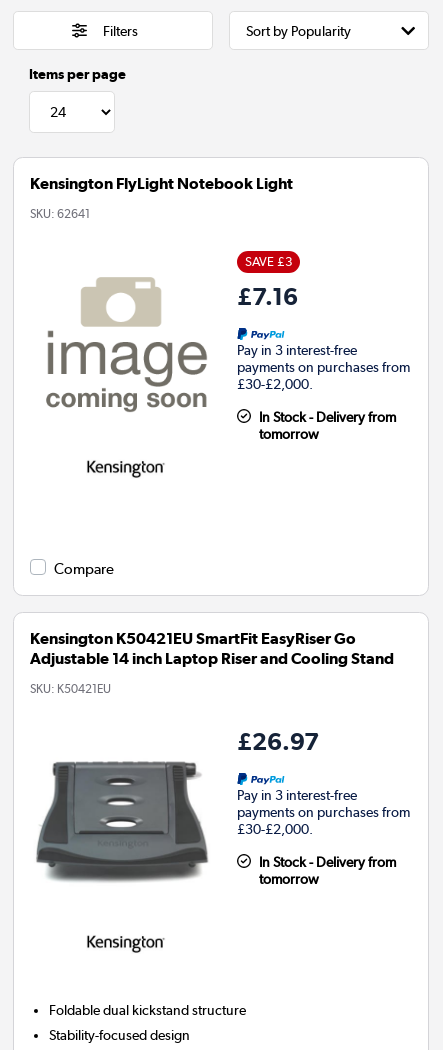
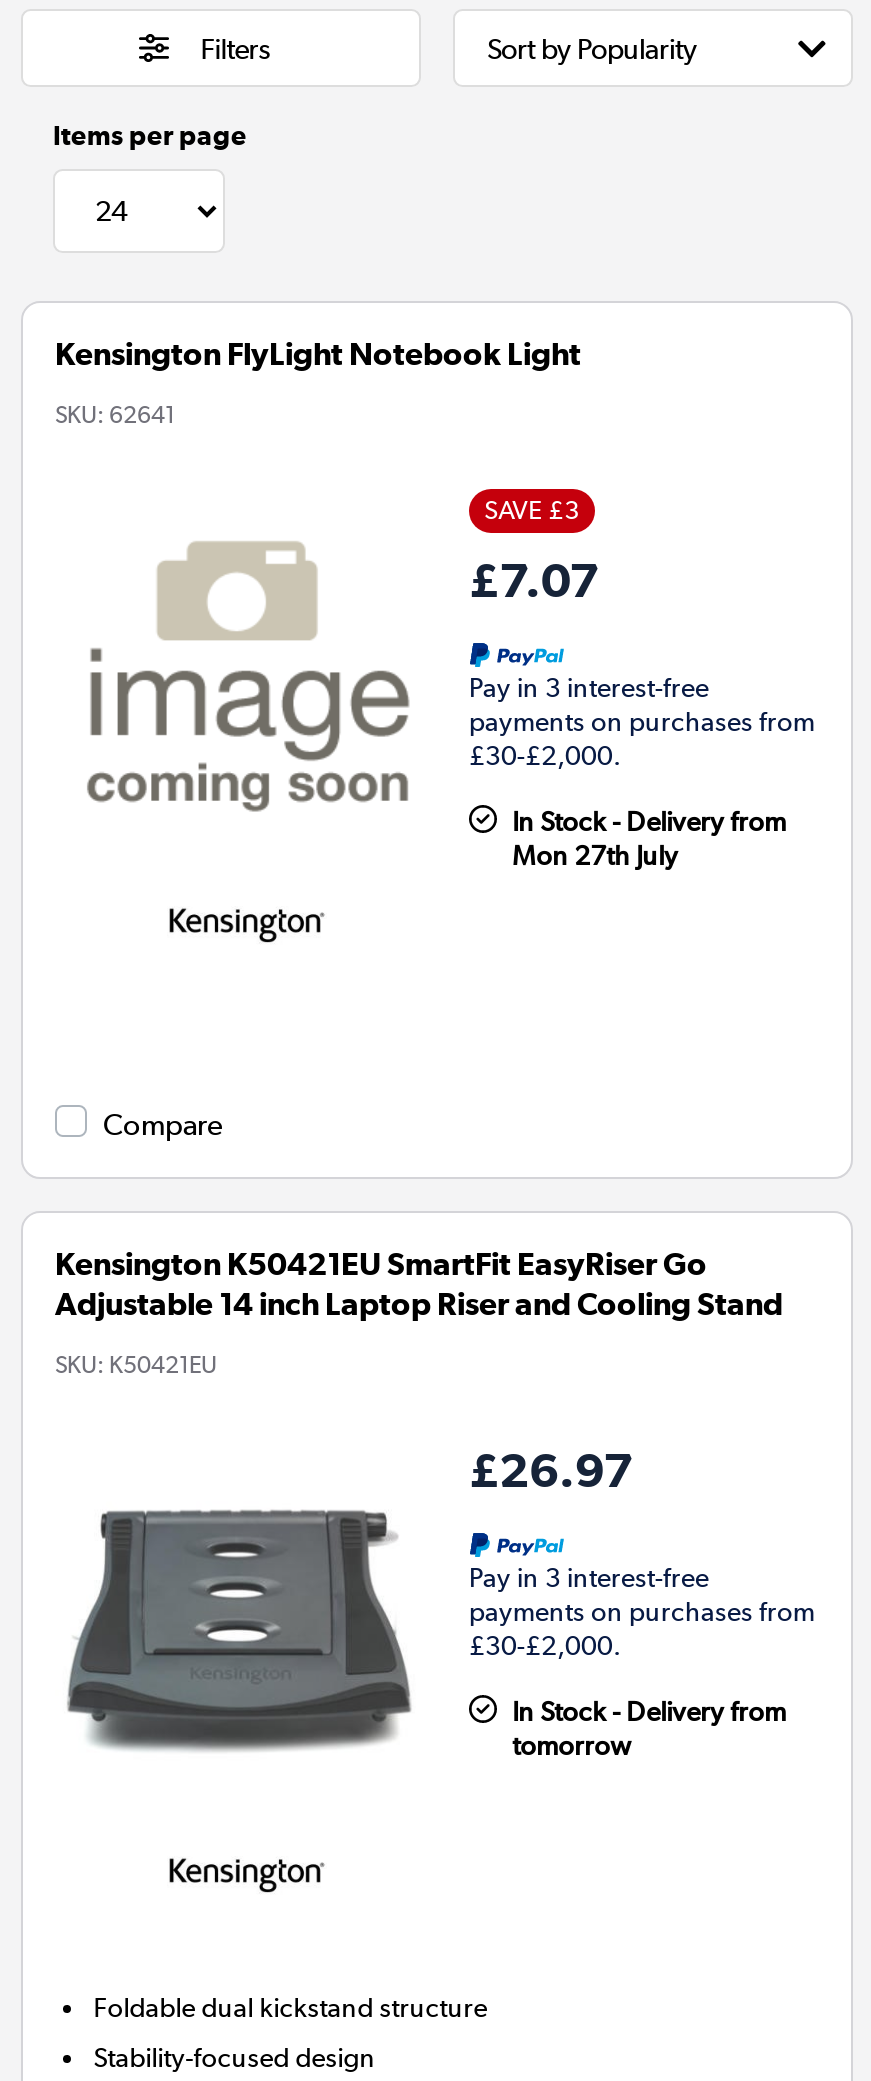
- £7.16
+ £7.07

- tomorrow
+ Mon 27th July
